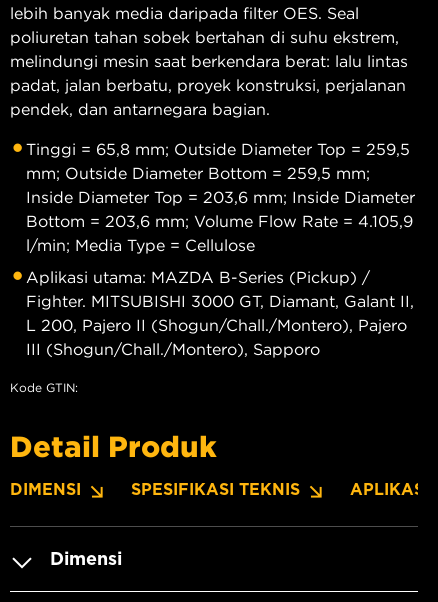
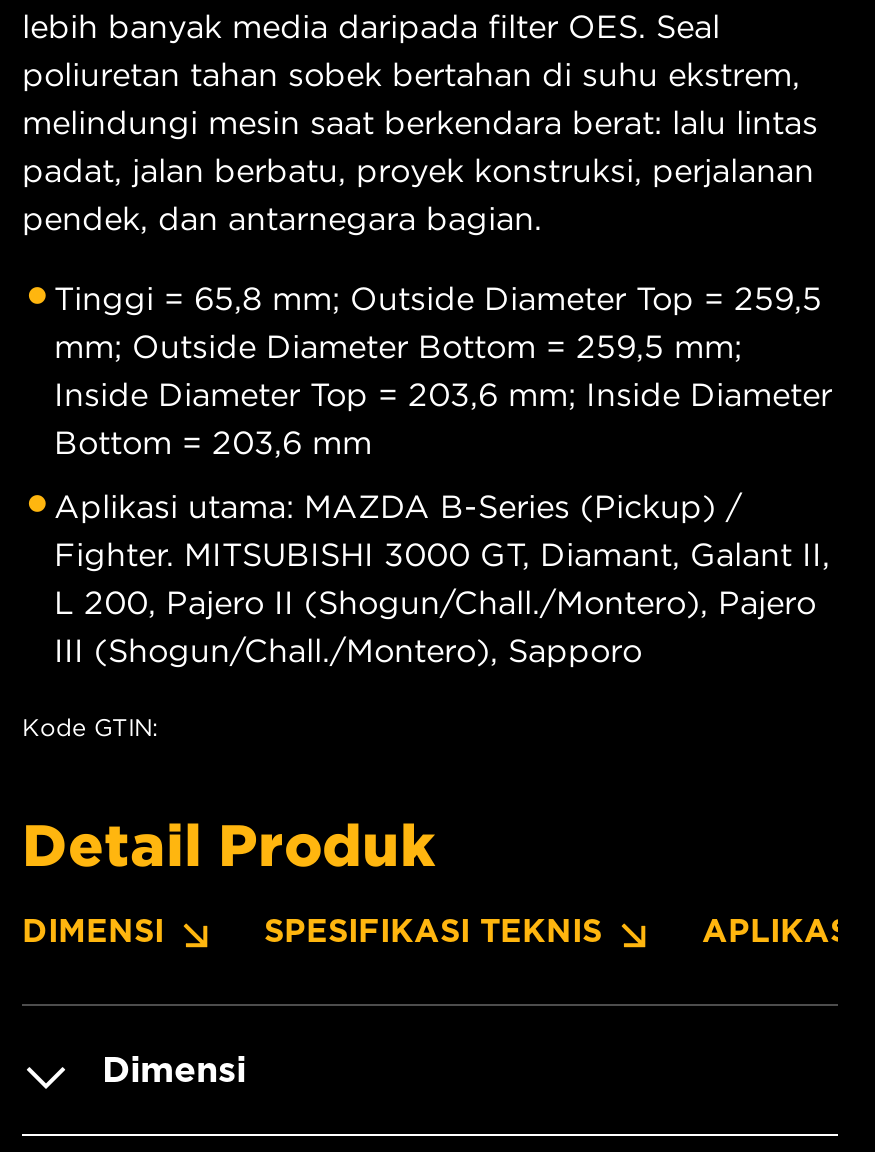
- Bottom = 203,6 mm; Volume Flow Rate = 4.105,9
- l/min; Media Type = Cellulose
+ Bottom = 203,6 mm
